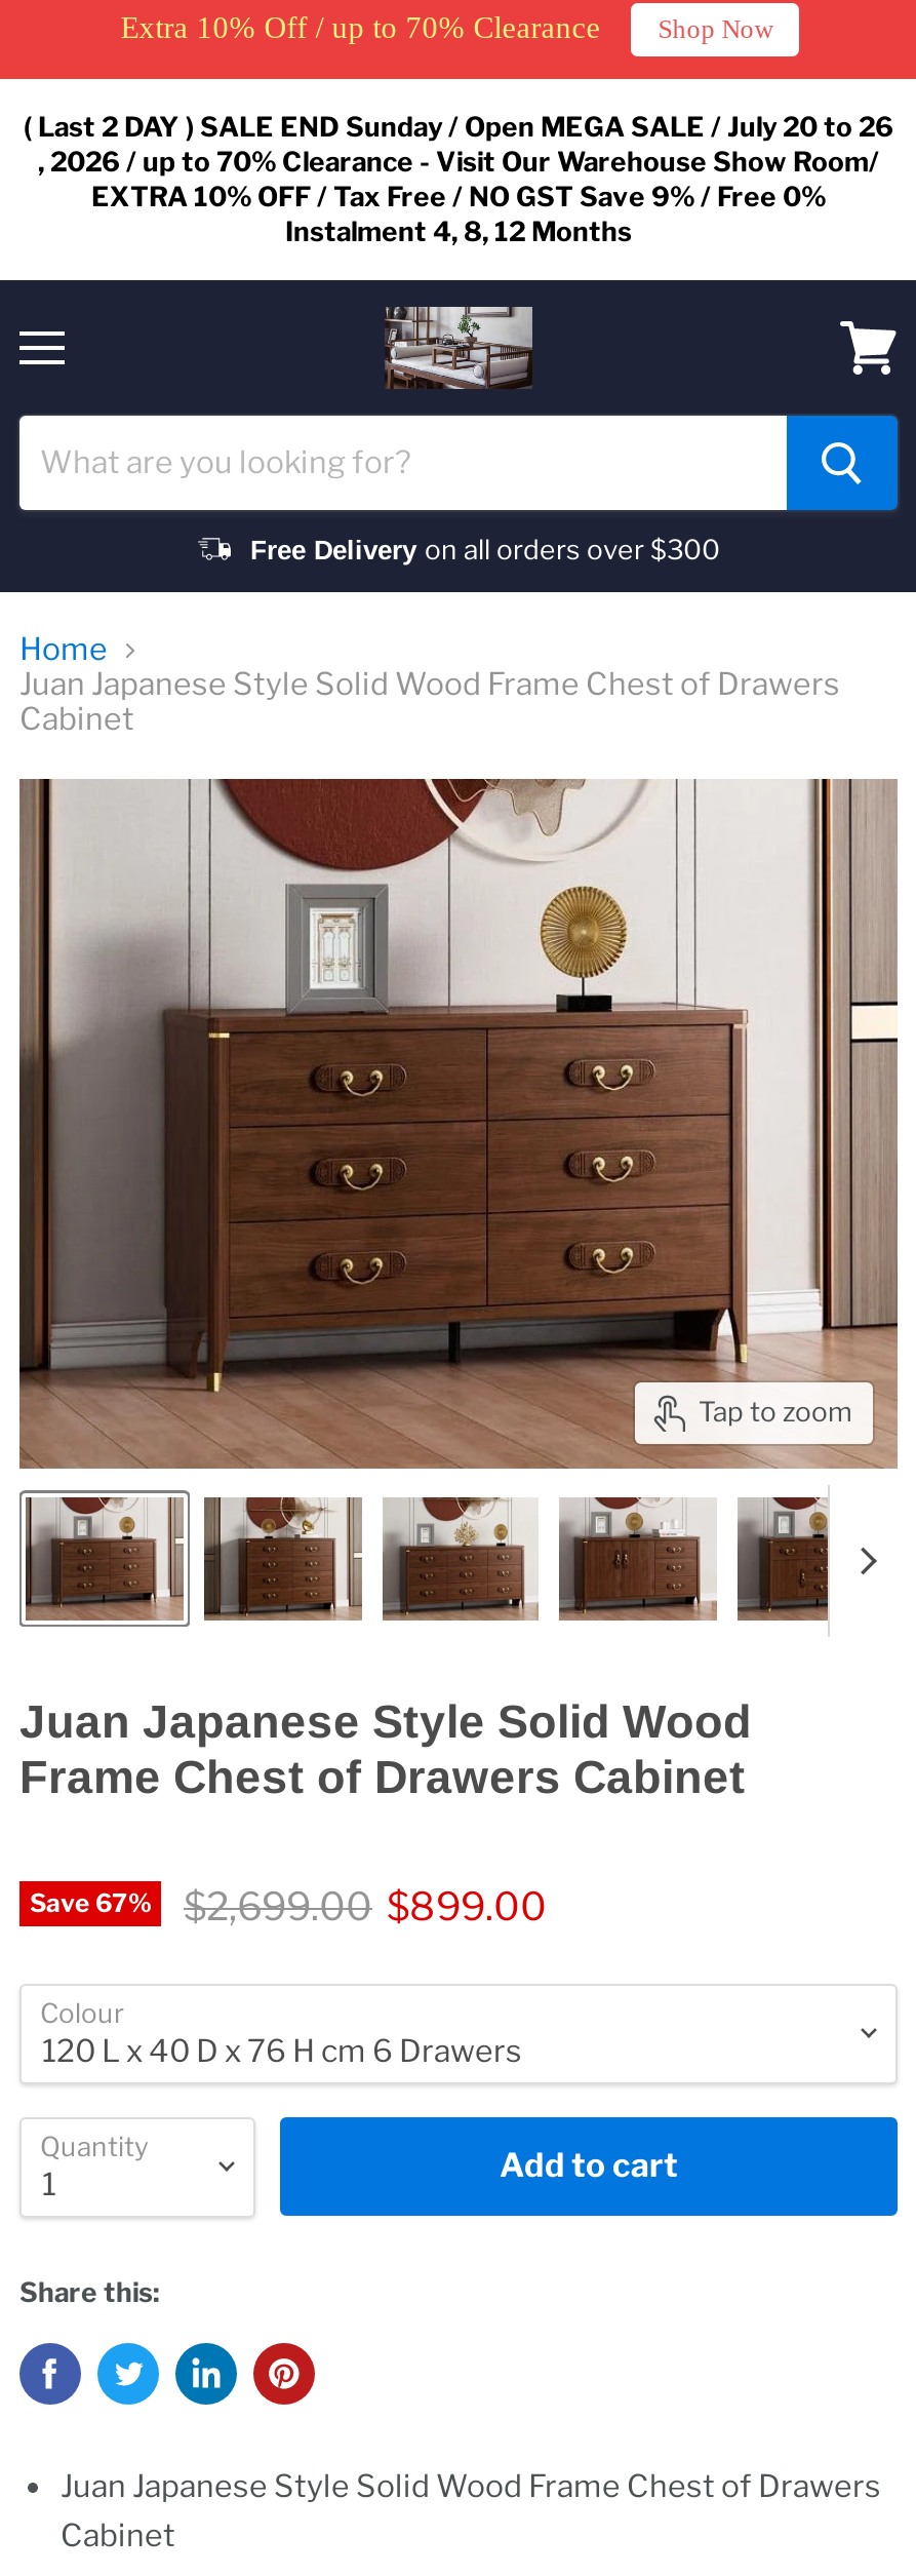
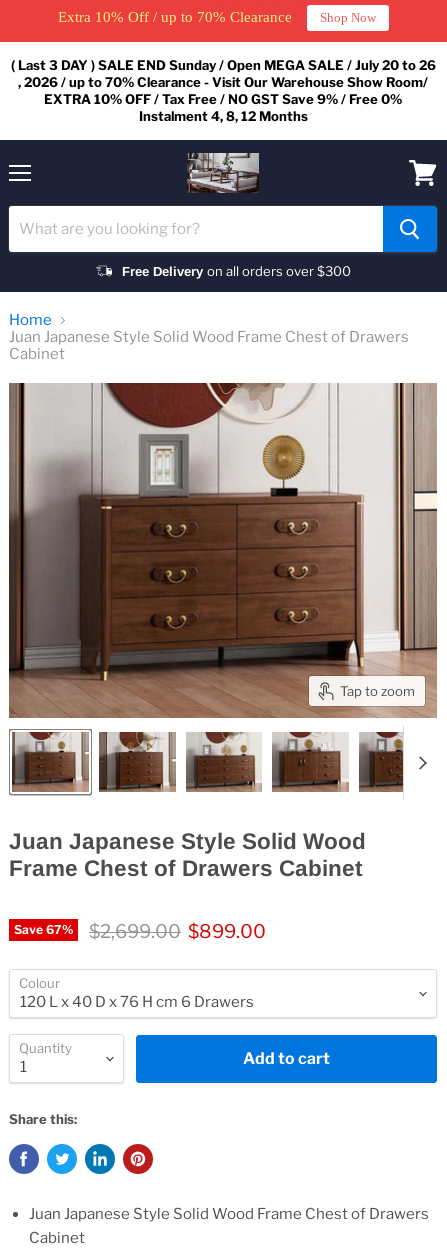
- ( Last 2 DAY ) SALE END Sunday / Open MEGA SALE / July 20 to 26
+ ( Last 3 DAY ) SALE END Sunday / Open MEGA SALE / July 20 to 26
